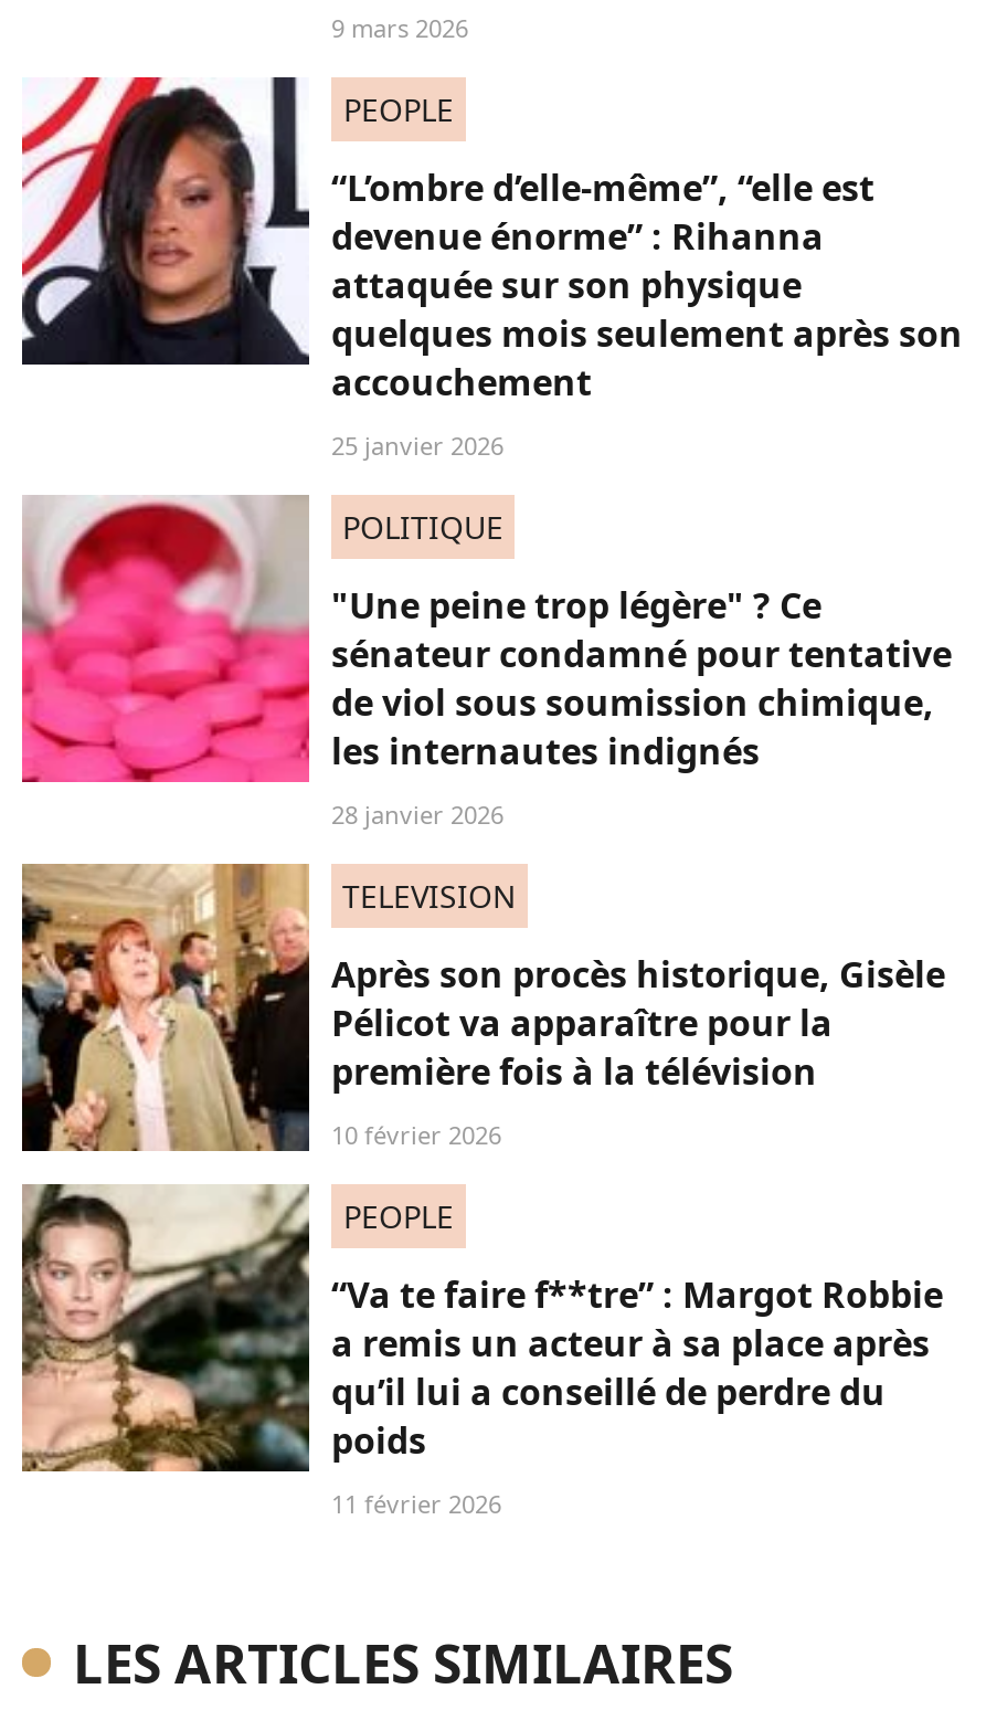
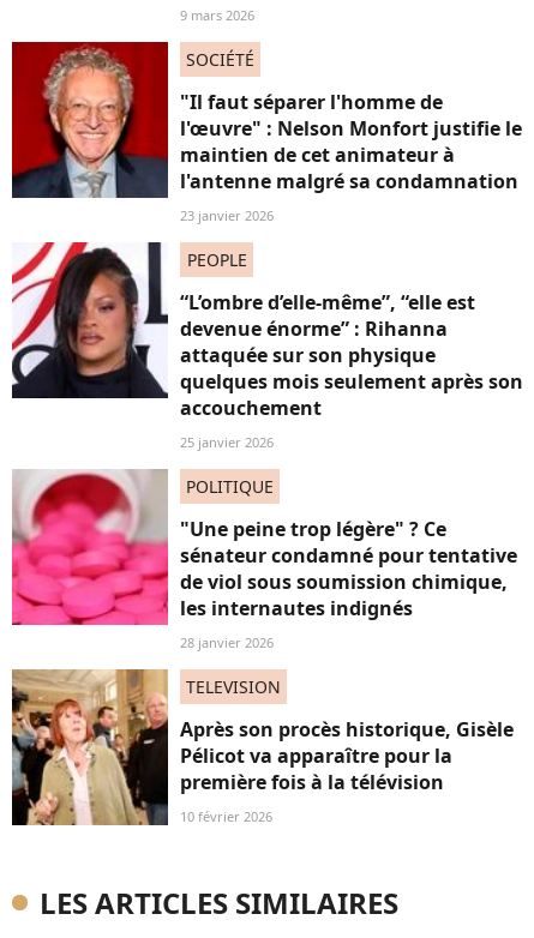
+ [image]
+ SOCIÉTÉ
+ "Il faut séparer l'homme de
+ l'œuvre" : Nelson Monfort justifie le
+ maintien de cet animateur à
+ l'antenne malgré sa condamnation
+ 23 janvier 2026

moved down: [image] | PEOPLE | “L’ombre d’elle-même”, “elle est | ... | première fois à la télévision | 10 février 2026

- [image]
- PEOPLE
- “Va te faire f**tre” : Margot Robbie
- a remis un acteur à sa place après
- qu’il lui a conseillé de perdre du
- poids
- 11 février 2026
